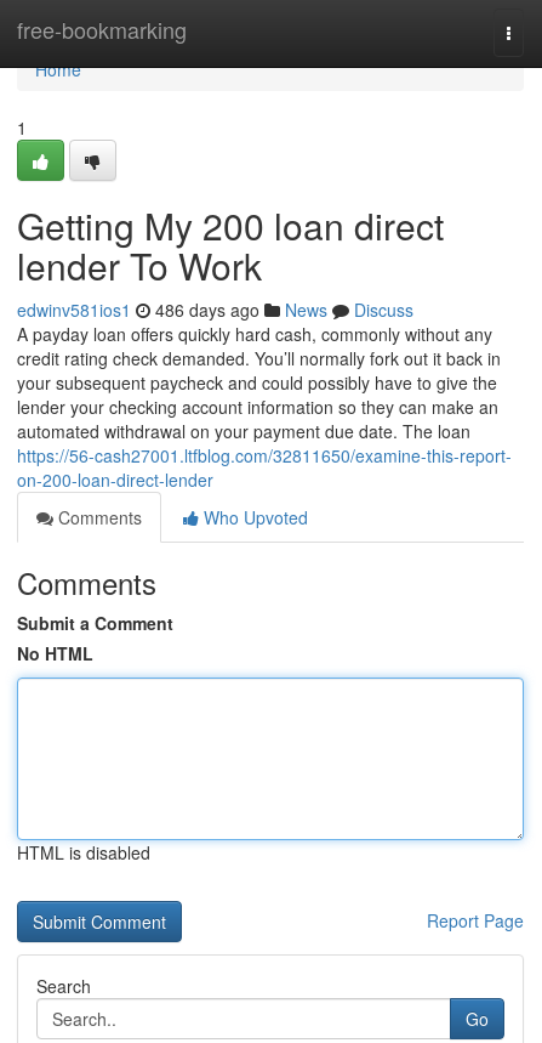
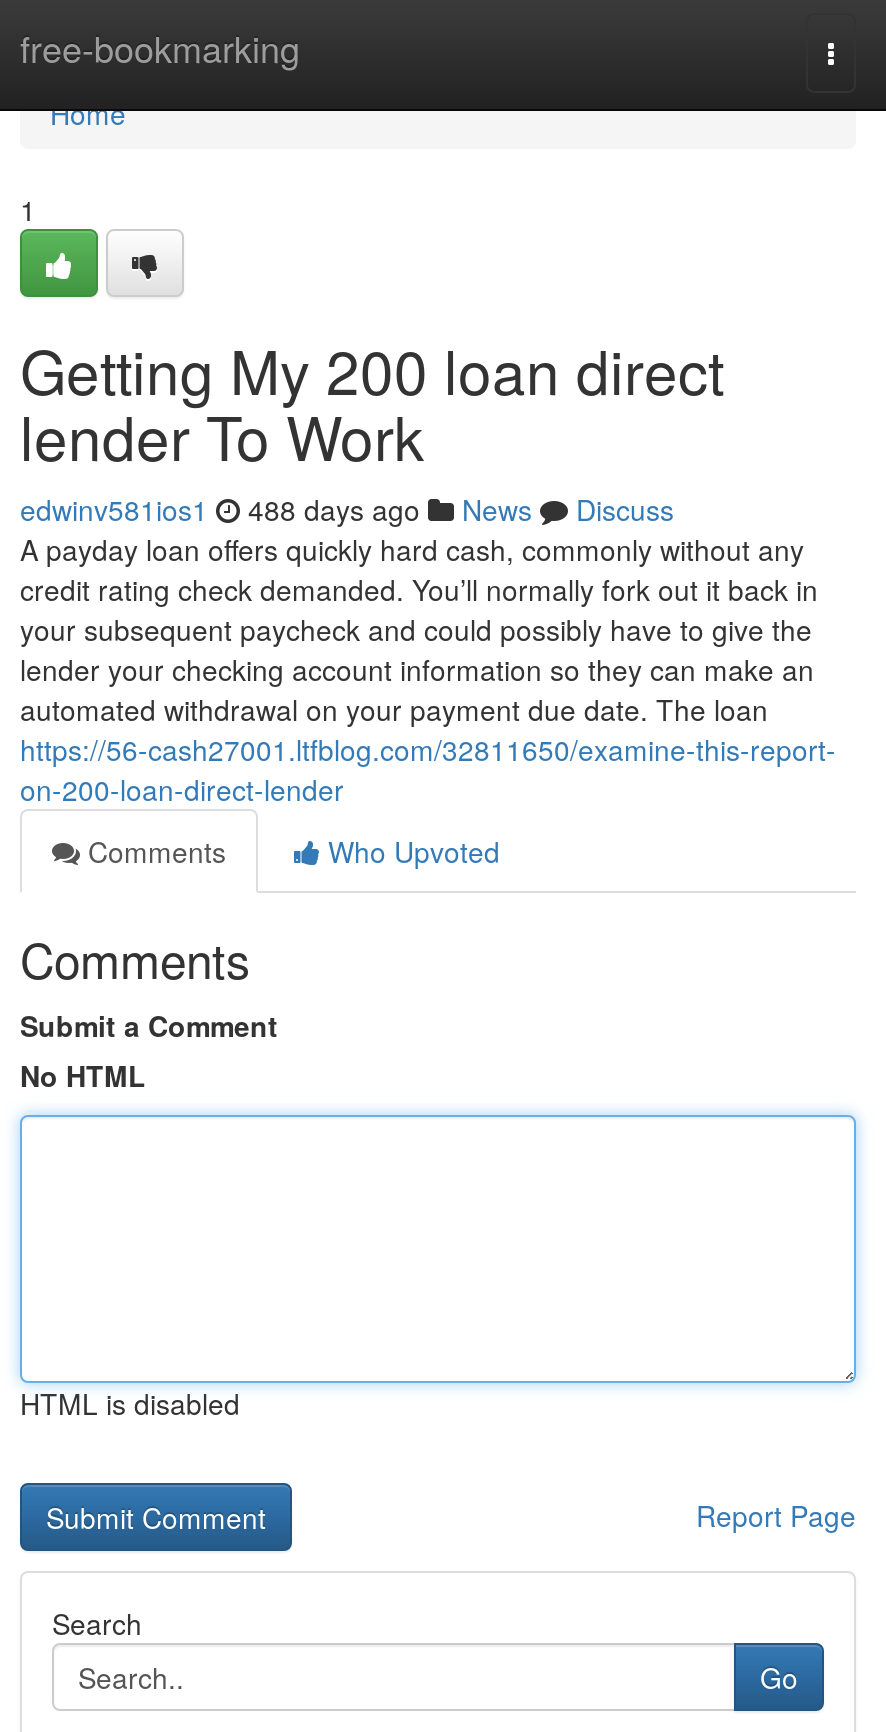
- edwinv581ios1 486 days ago News Discuss
+ edwinv581ios1 488 days ago News Discuss
